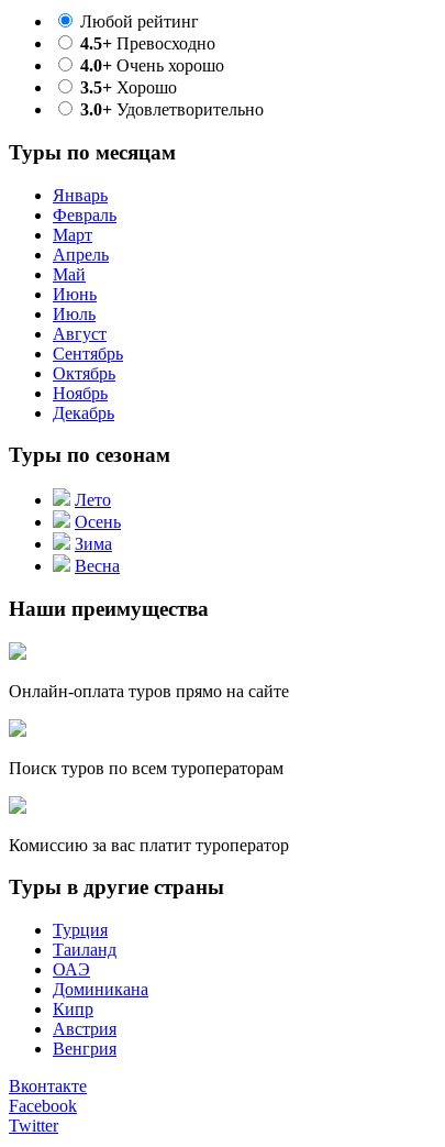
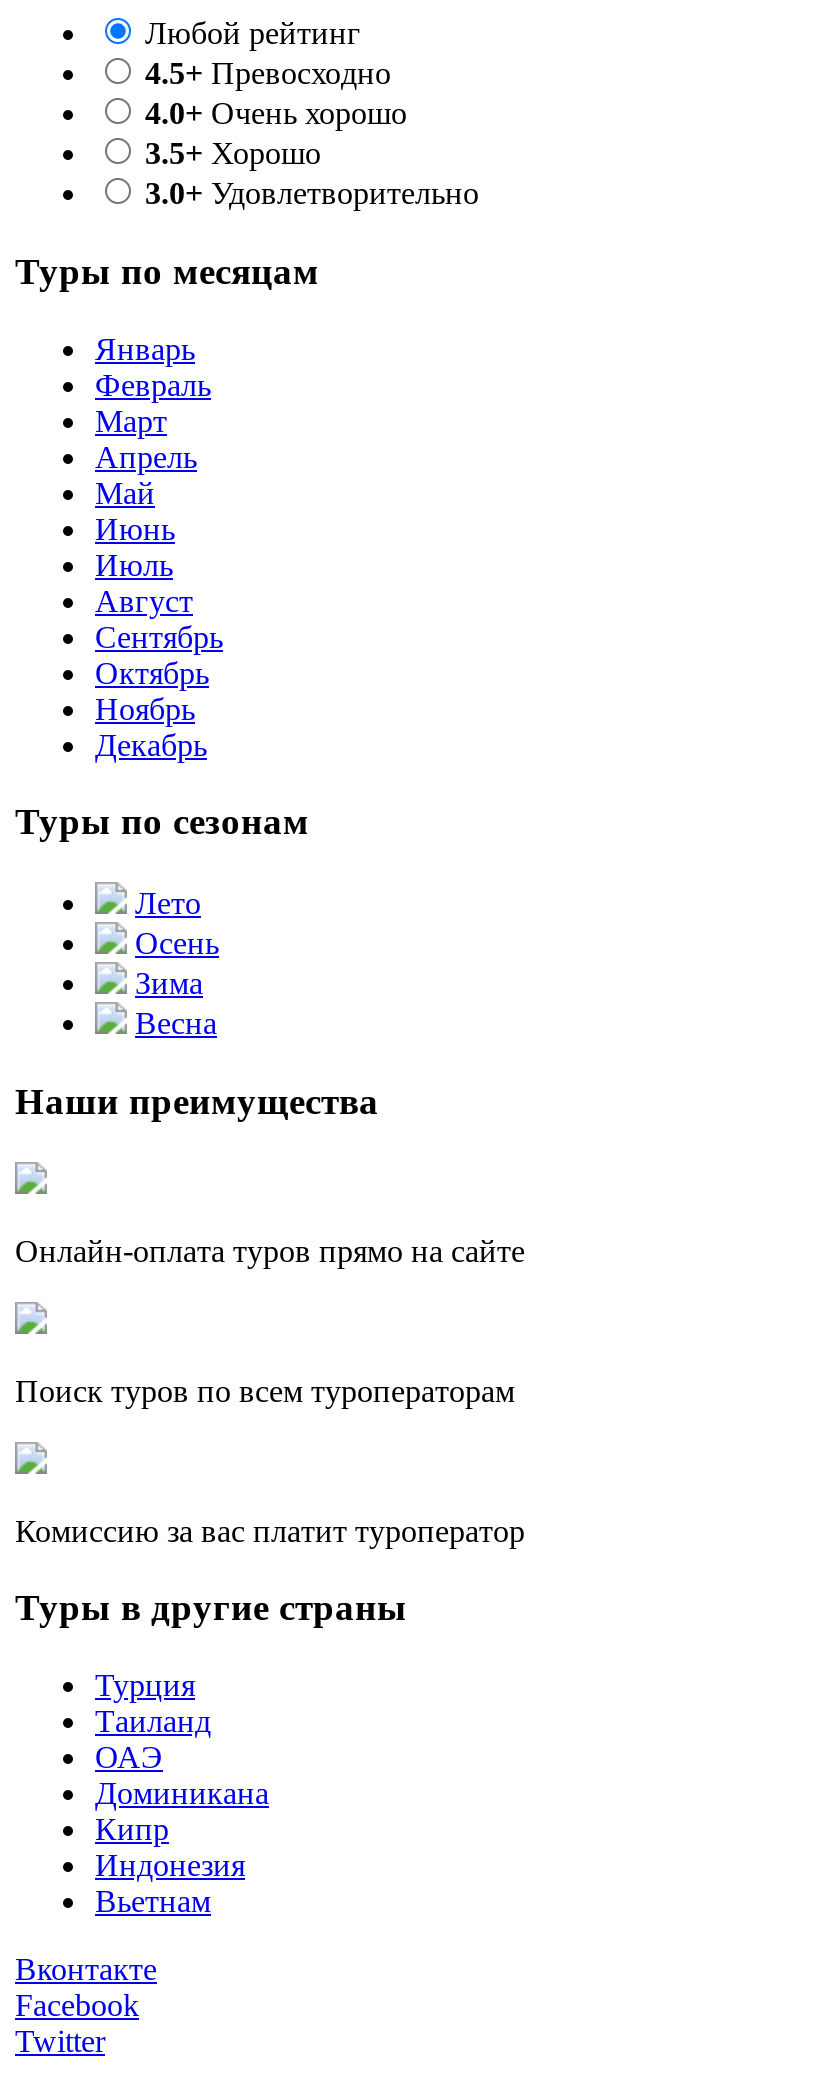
- Австрия
- Венгрия
+ Индонезия
+ Вьетнам
